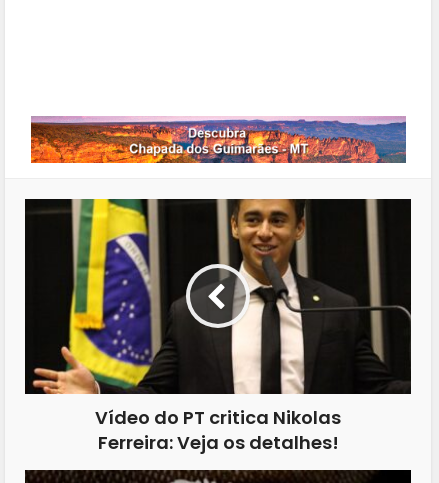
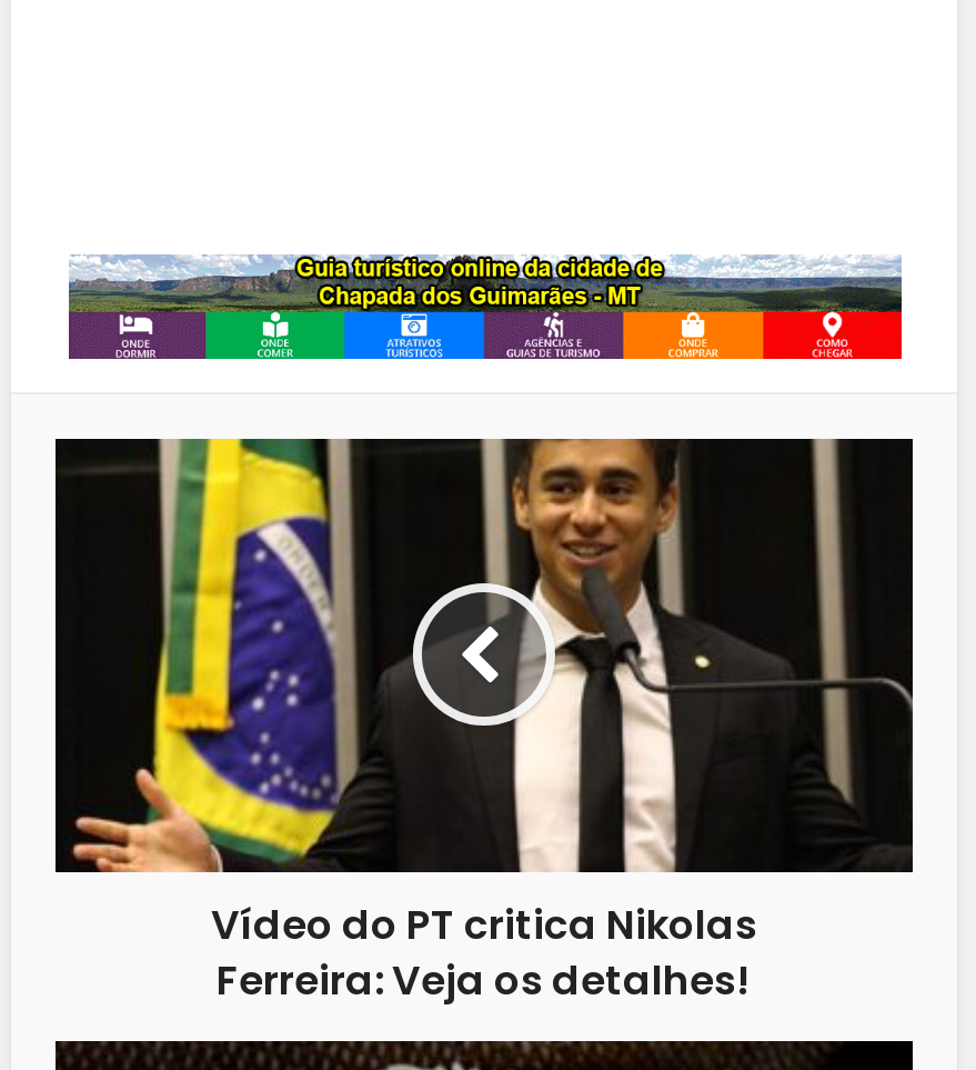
- [image]
+ [image]
